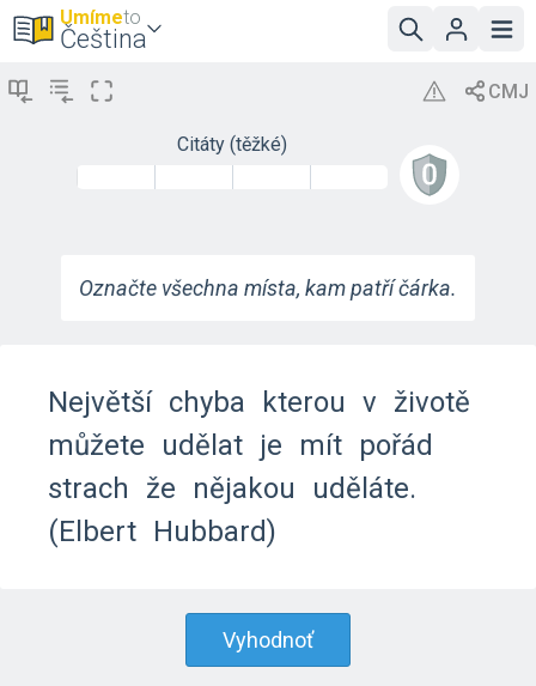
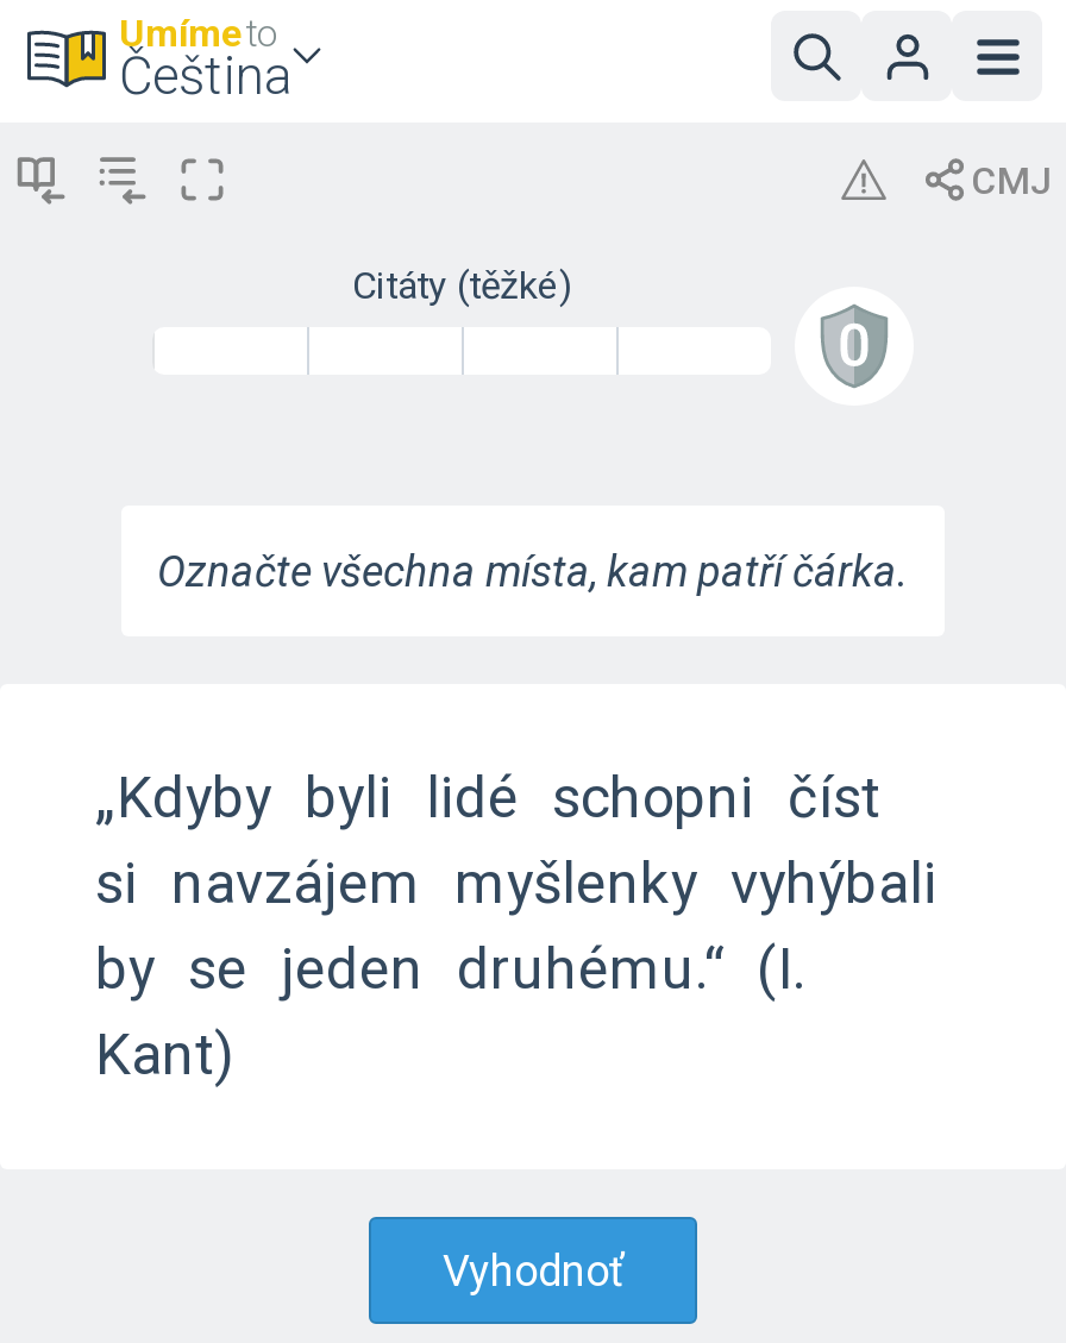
- Největší chyba kterou v životě
- můžete udělat je mít pořád
- strach že nějakou uděláte.
- (Elbert Hubbard)
+ „Kdyby byli lidé schopni číst
+ si navzájem myšlenky vyhýbali
+ by se jeden druhému.“ (I.
+ Kant)
